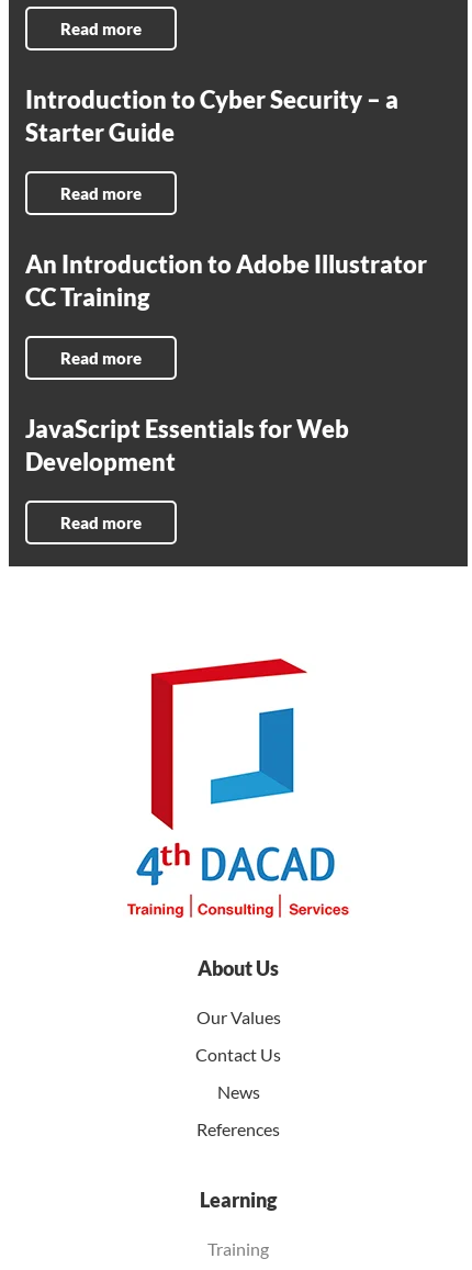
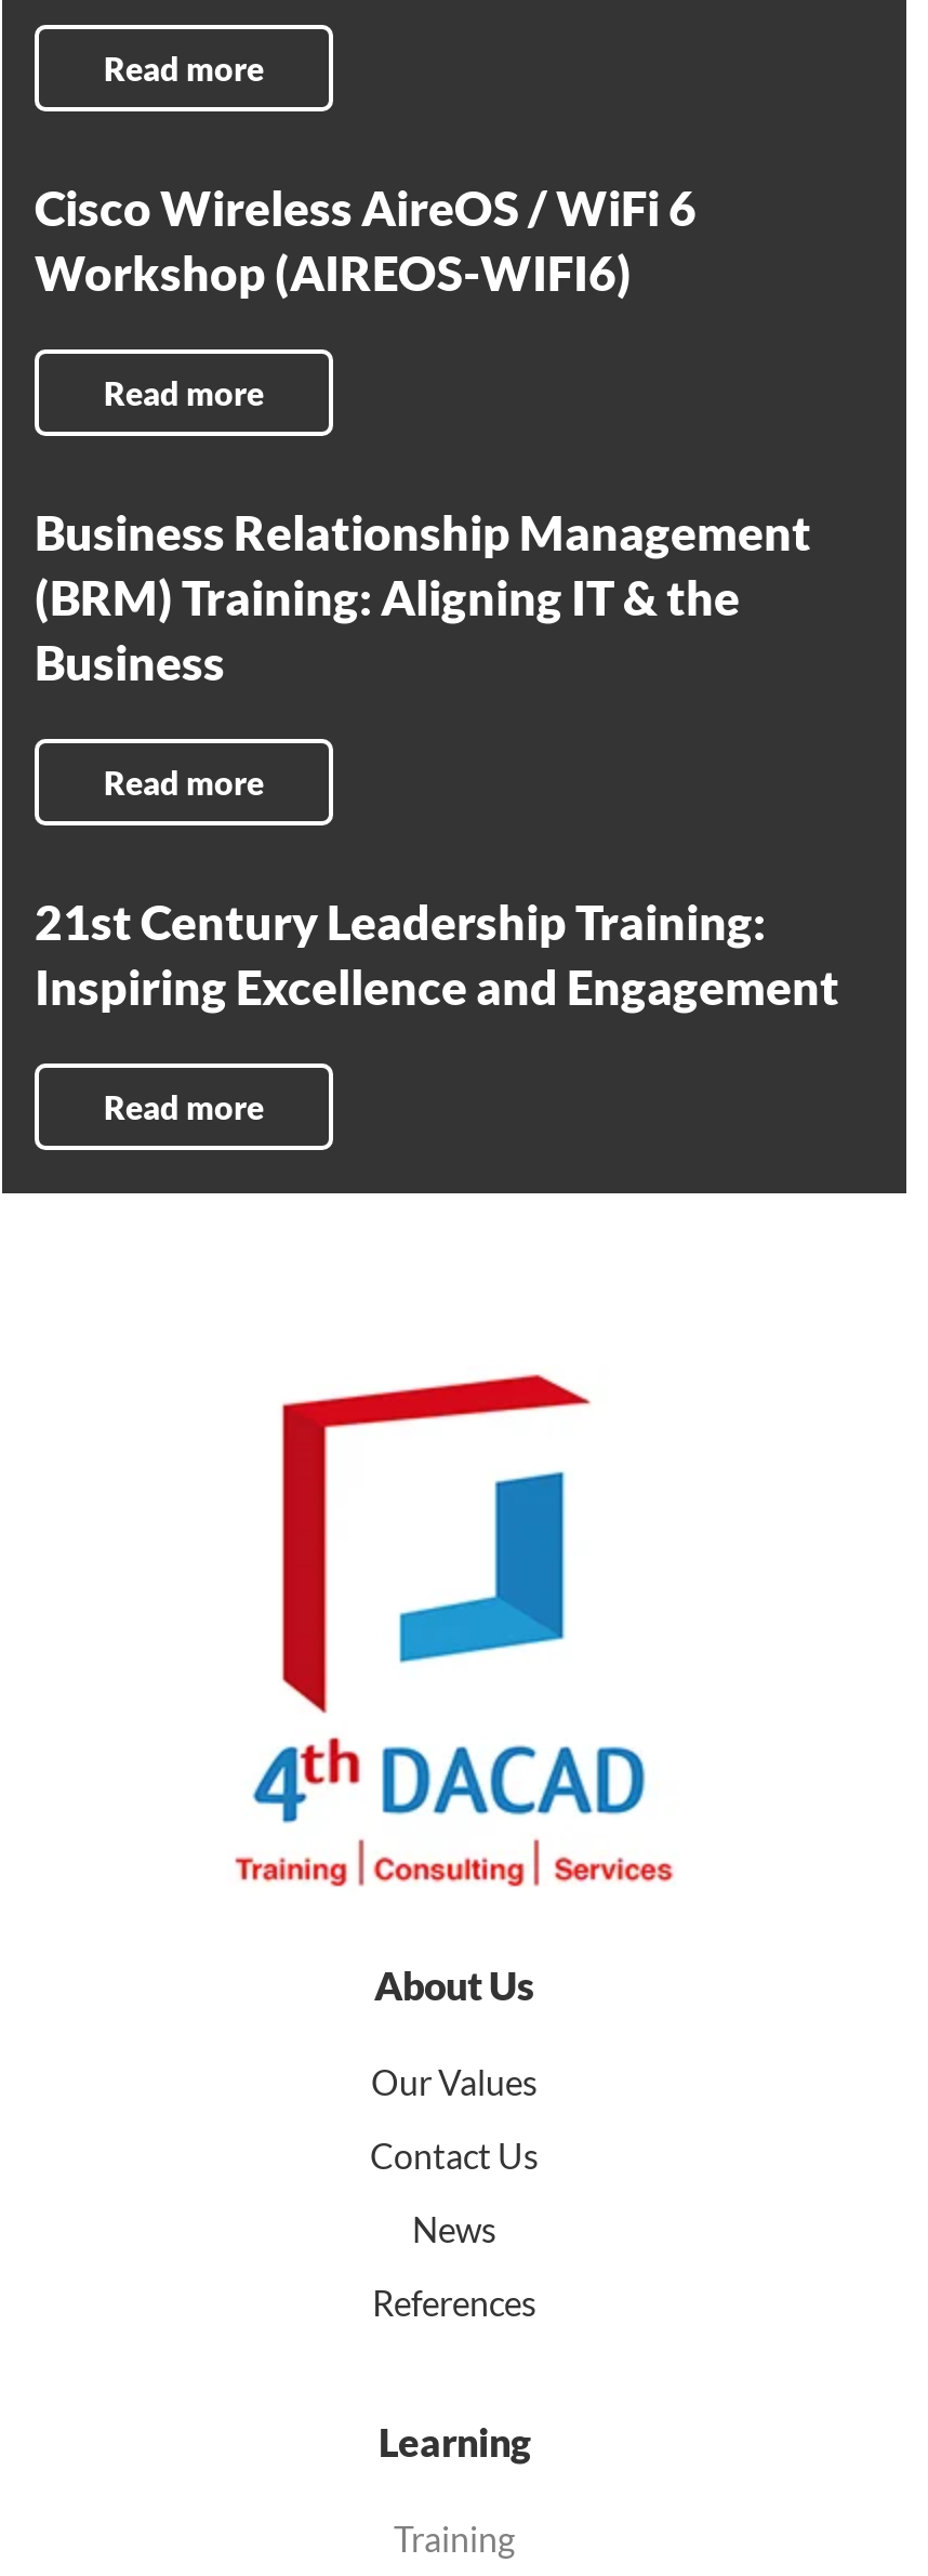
- Introduction to Cyber Security – a
- Starter Guide
+ Cisco Wireless AireOS / WiFi 6
+ Workshop (AIREOS-WIFI6)

- An Introduction to Adobe Illustrator
- CC Training
+ Business Relationship Management
+ (BRM) Training: Aligning IT & the
+ Business

- JavaScript Essentials for Web
- Development
+ 21st Century Leadership Training:
+ Inspiring Excellence and Engagement
